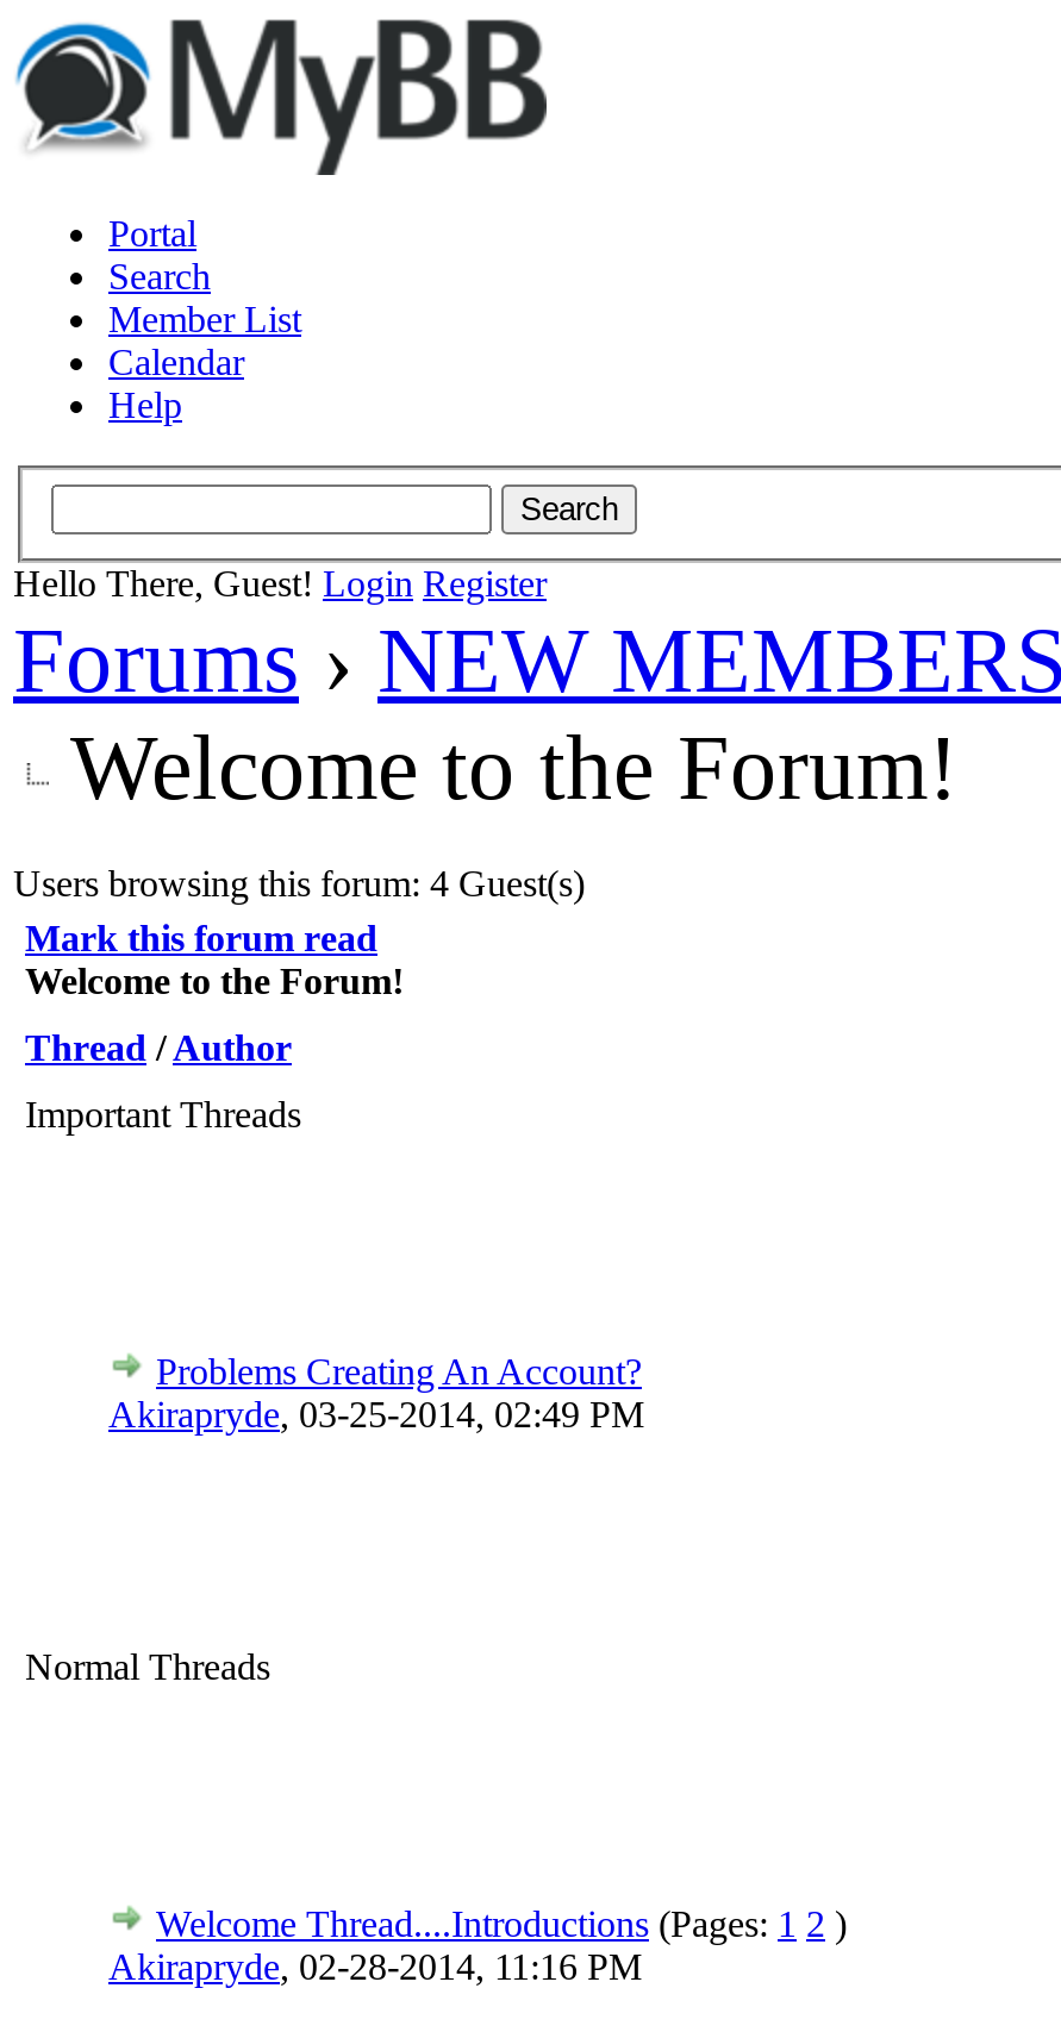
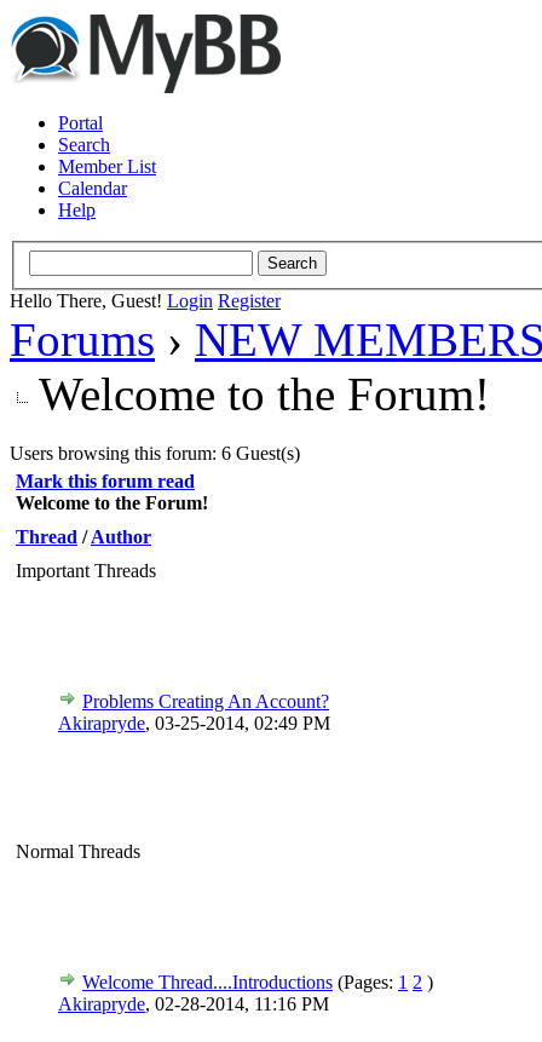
- Users browsing this forum: 4 Guest(s)
+ Users browsing this forum: 6 Guest(s)
